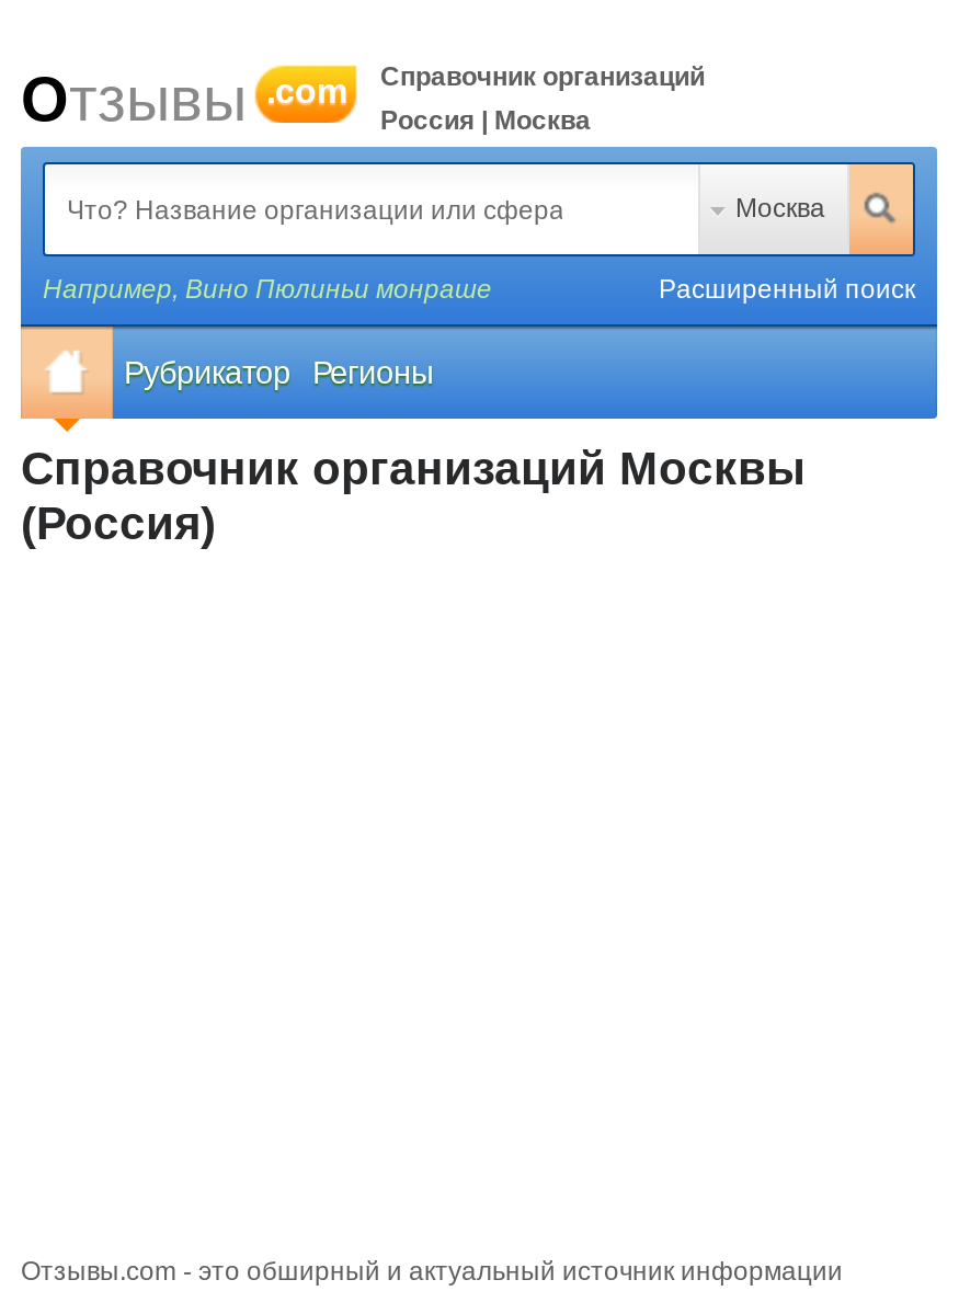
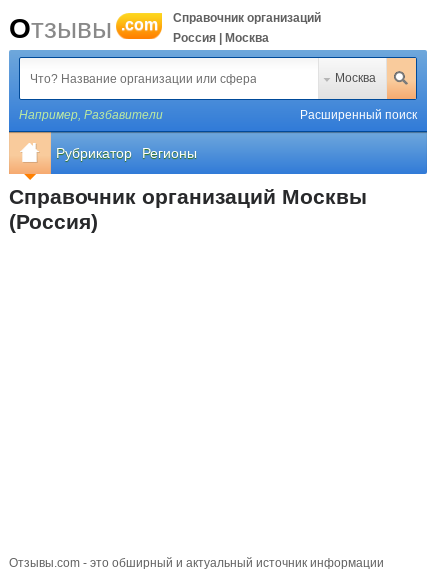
- Например, Вино Пюлиньи монраше
+ Например, Разбавители
